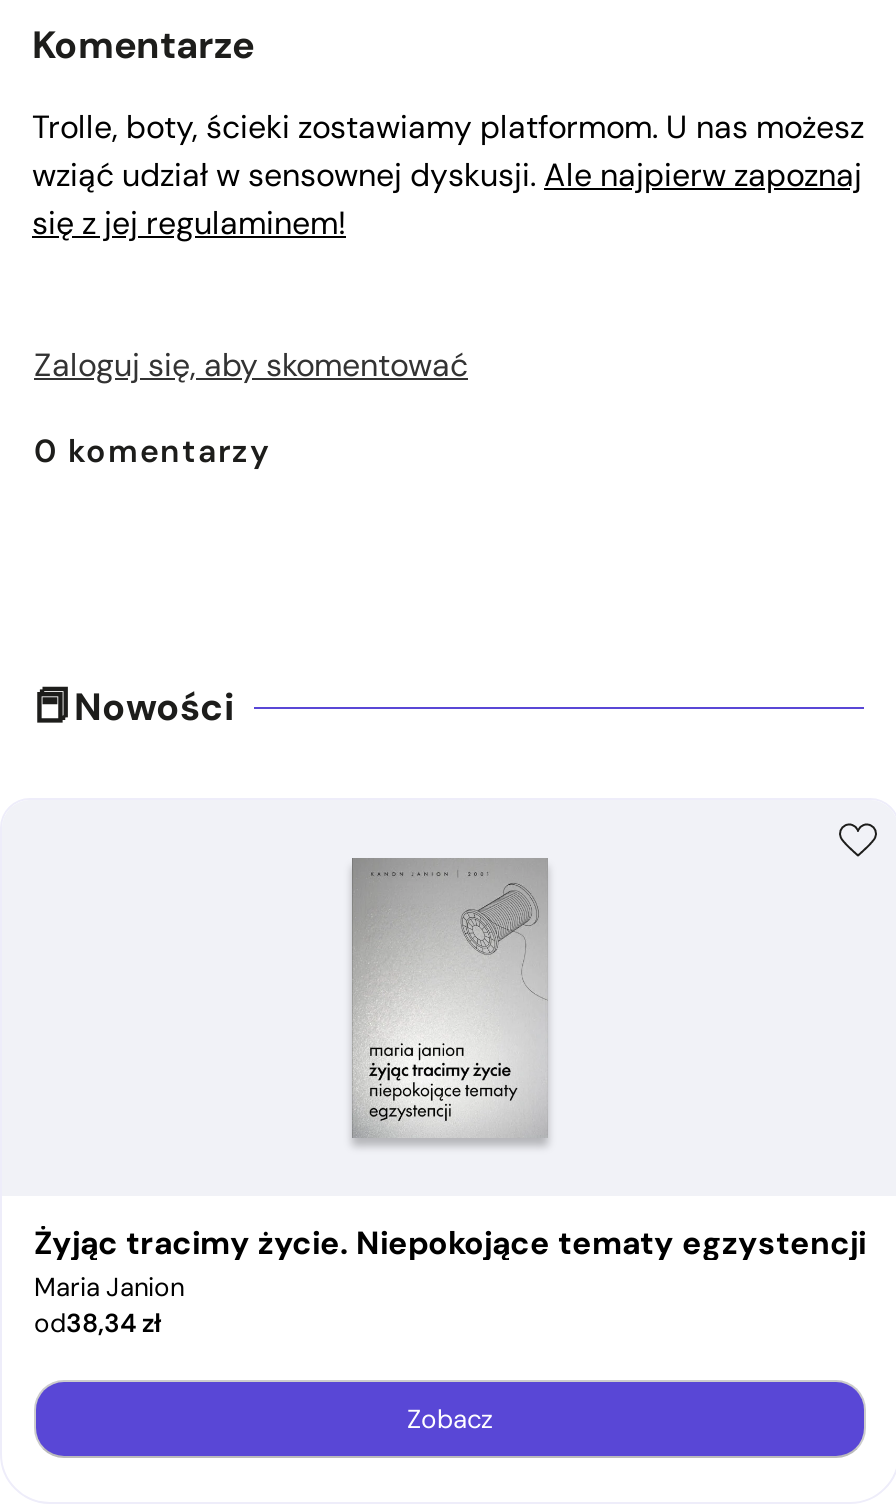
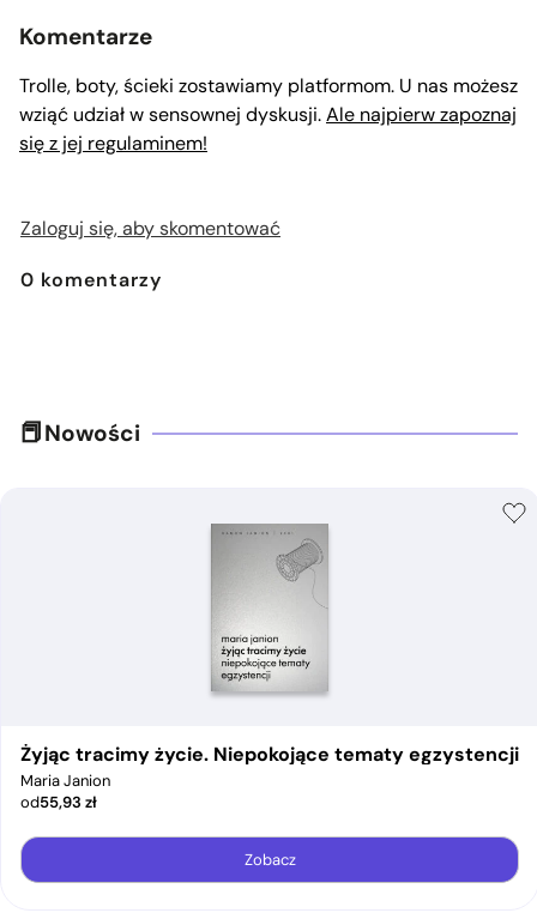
- od38,34 zł
+ od55,93 zł
